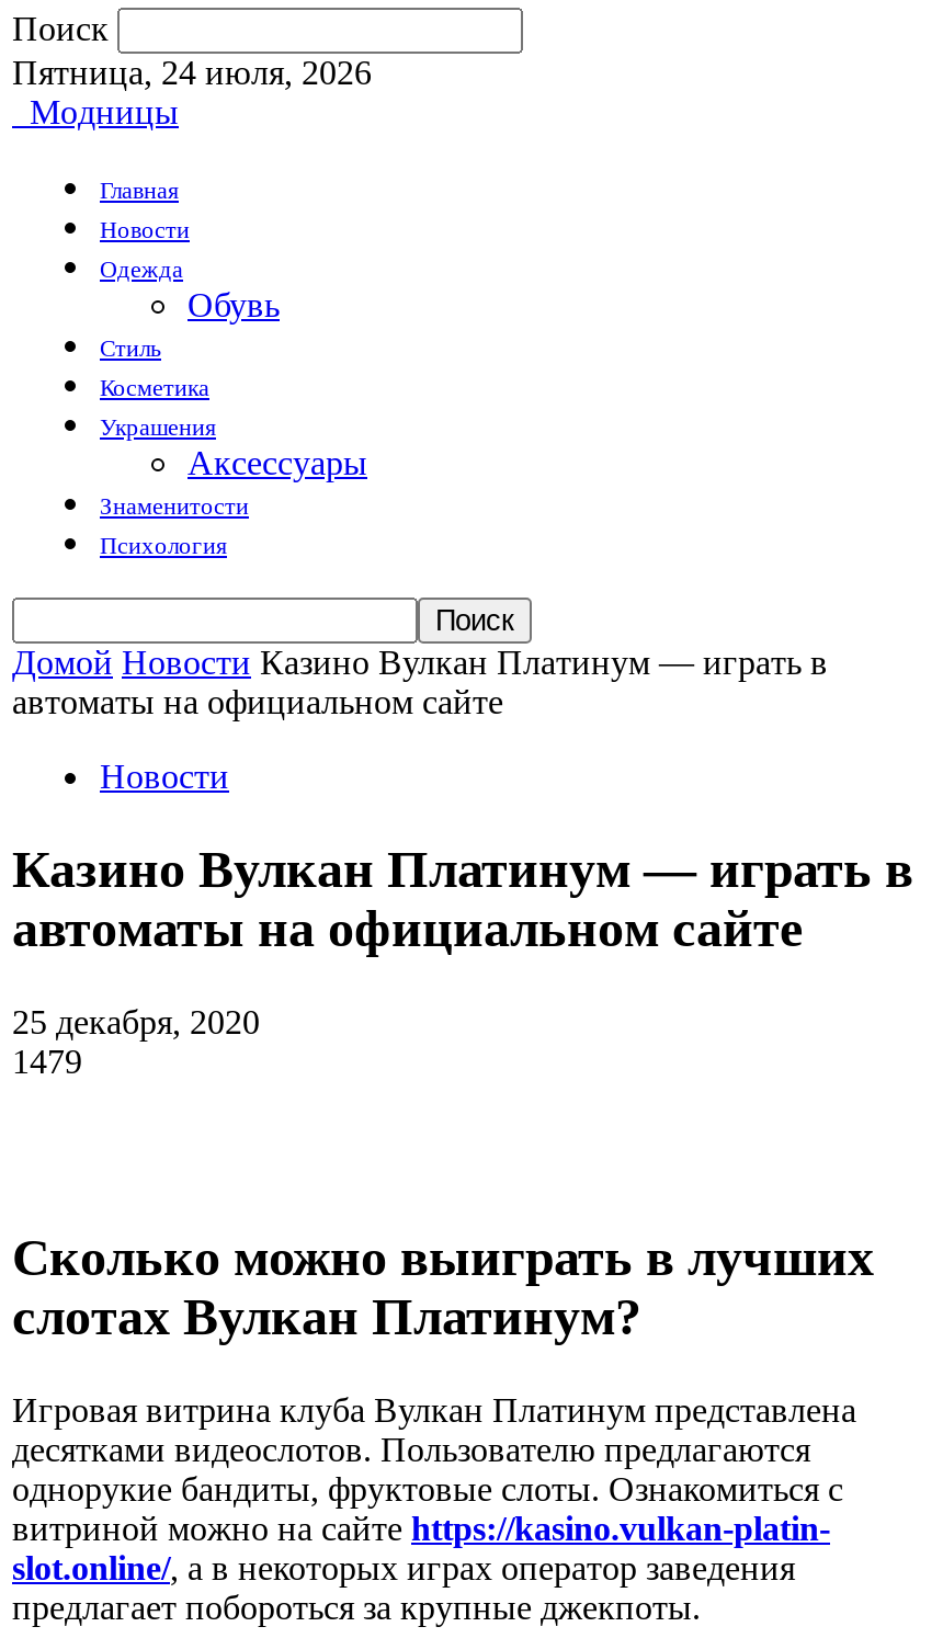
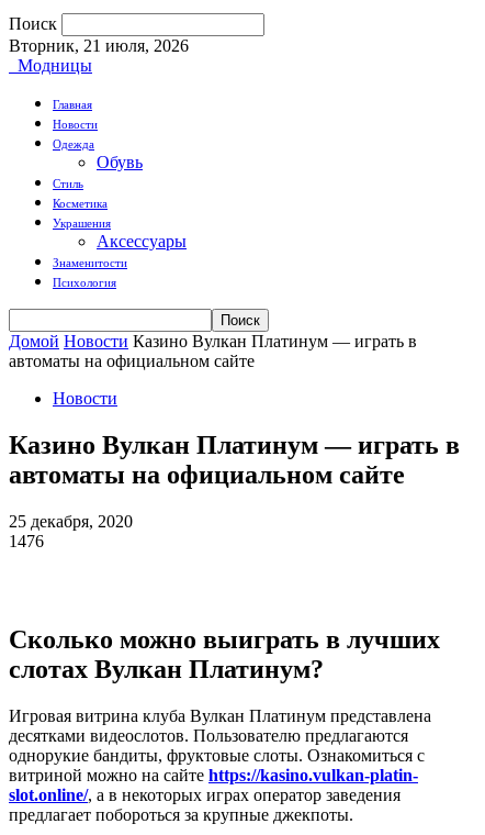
- Пятница, 24 июля, 2026
+ Вторник, 21 июля, 2026

- 1479
+ 1476
